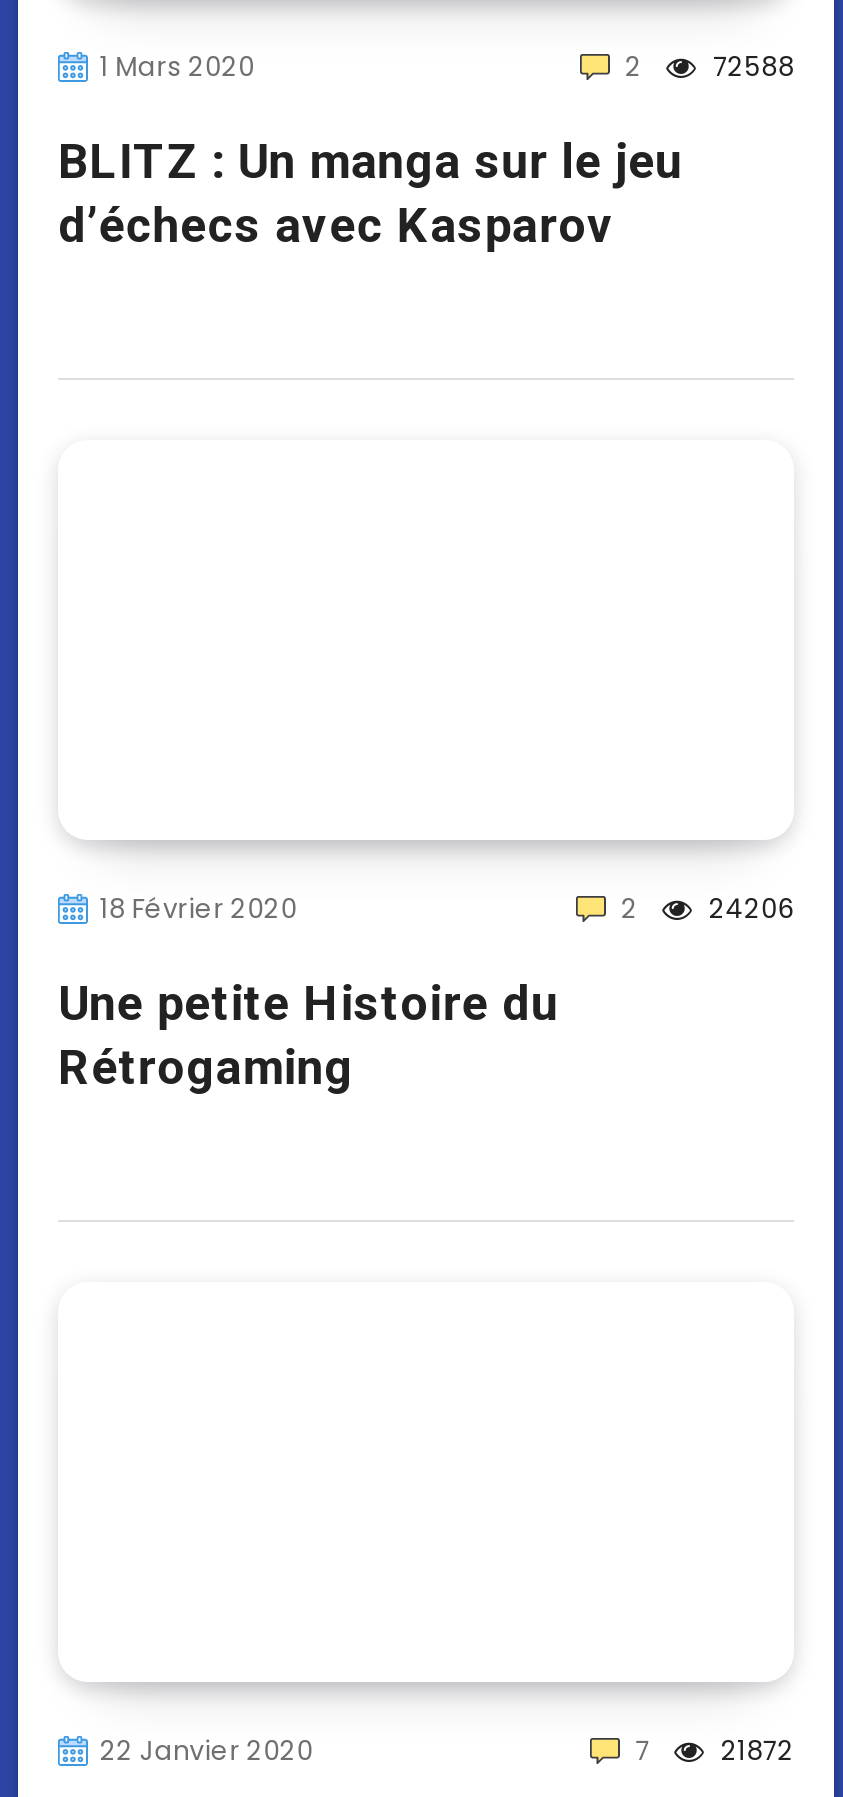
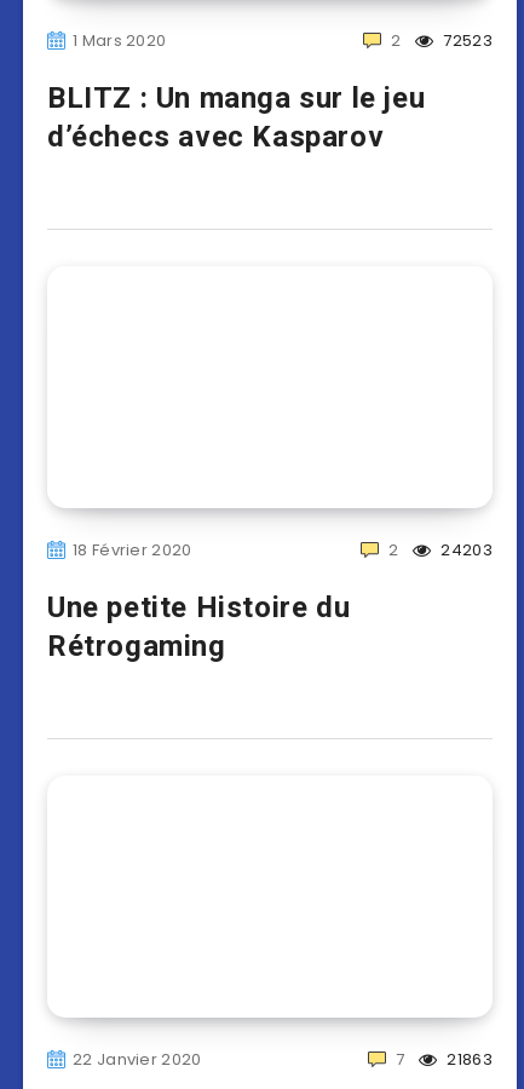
- 2 72588
+ 2 72523

- 2 24206
+ 2 24203

- 7 21872
+ 7 21863
